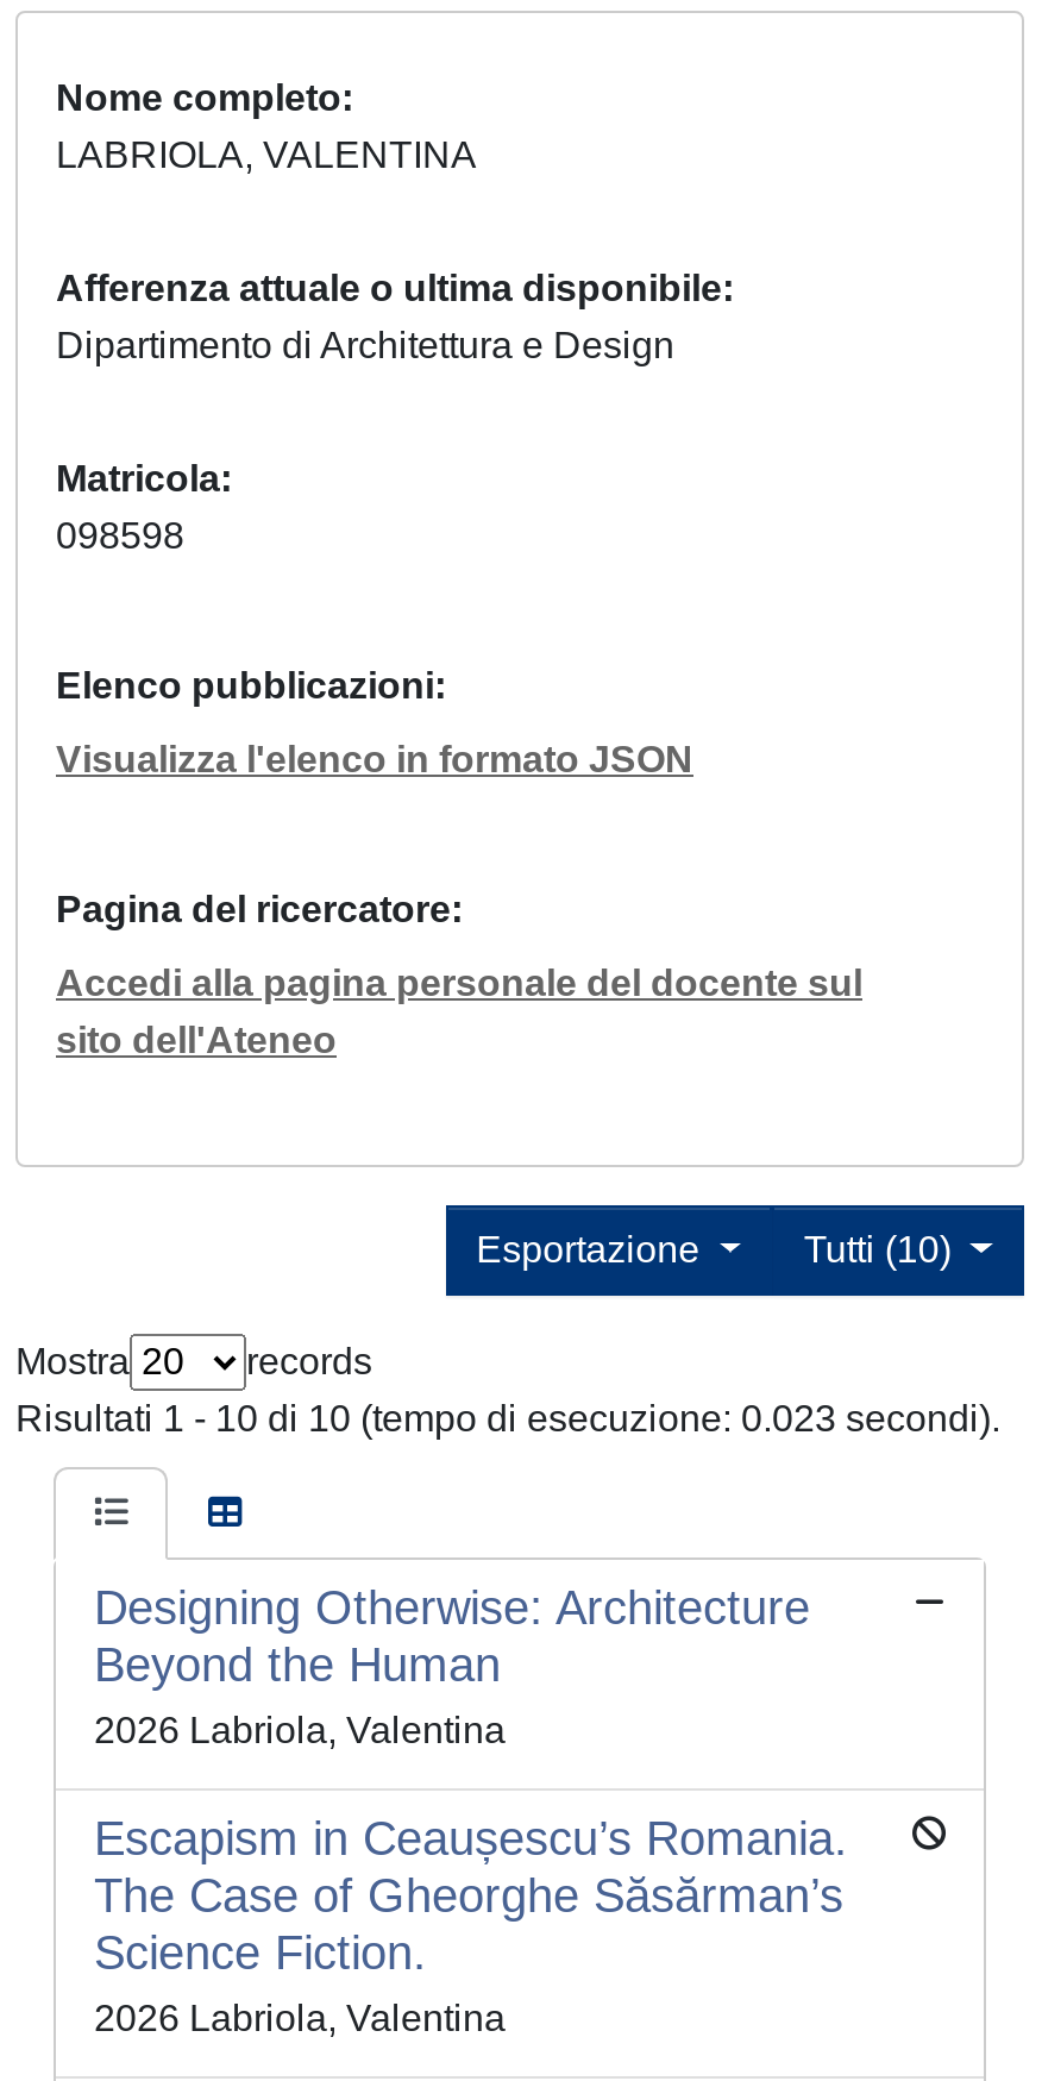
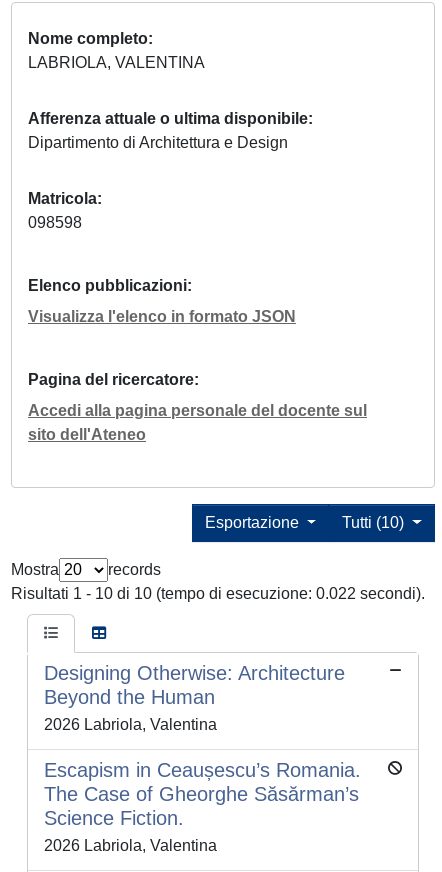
- Risultati 1 - 10 di 10 (tempo di esecuzione: 0.023 secondi).
+ Risultati 1 - 10 di 10 (tempo di esecuzione: 0.022 secondi).
